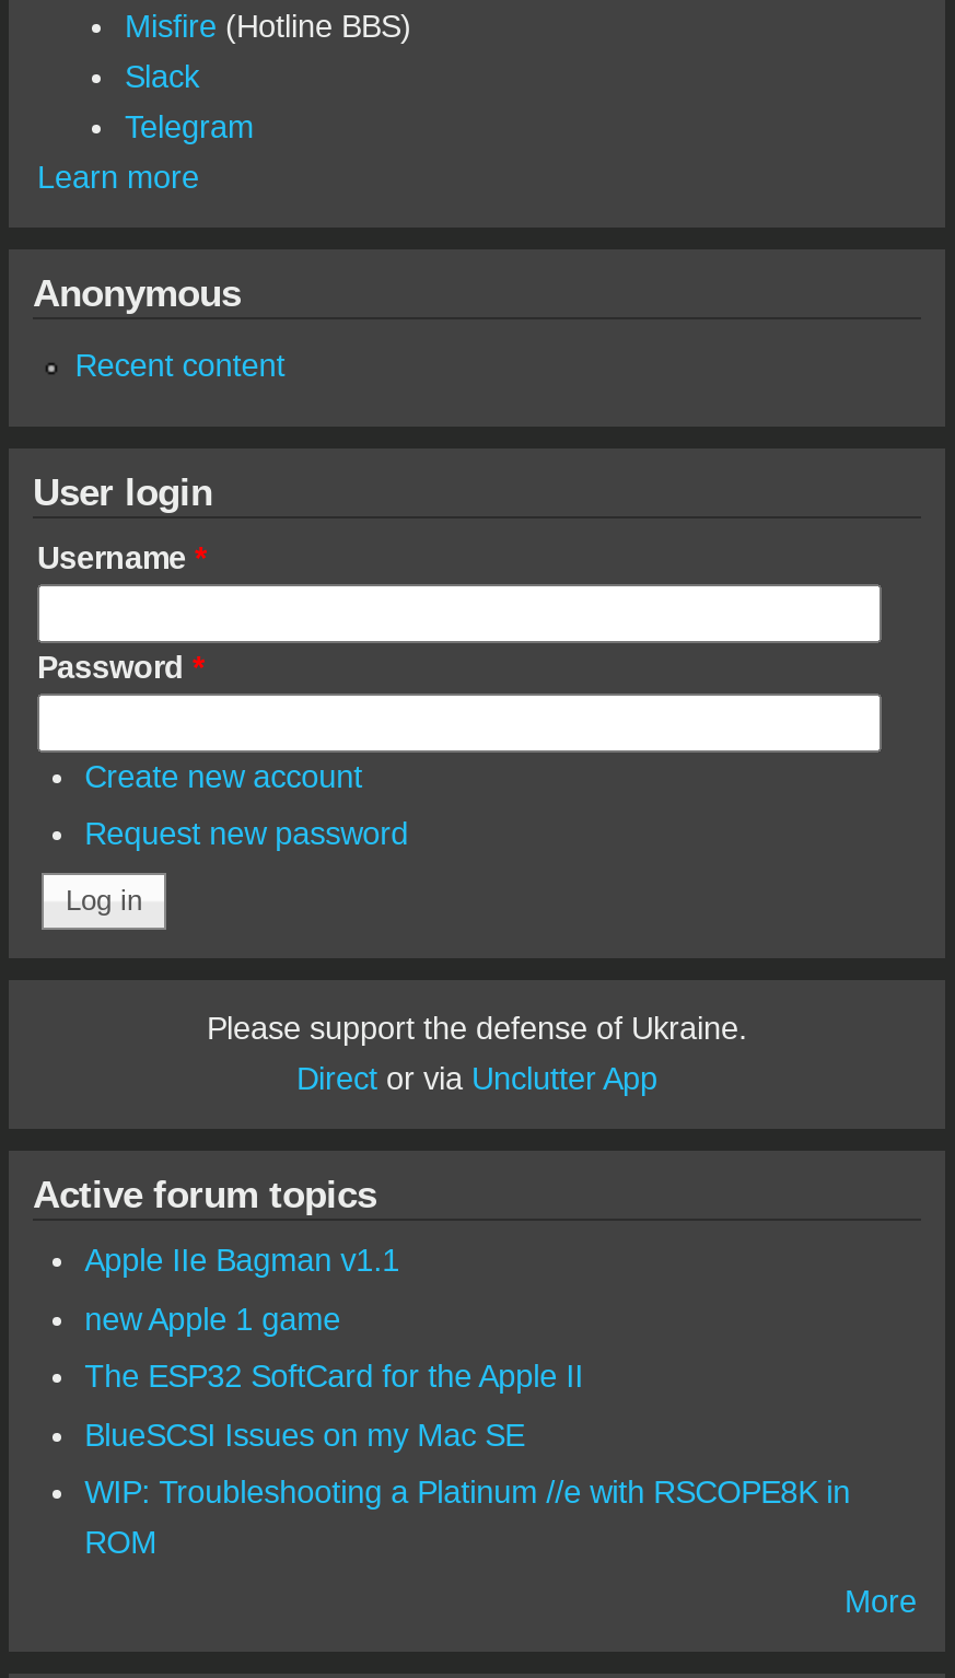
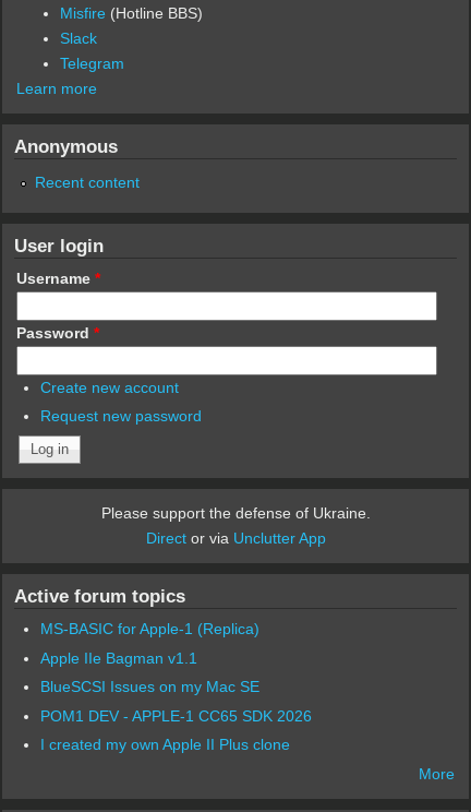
+ MS-BASIC for Apple-1 (Replica)

moved down: Apple IIe Bagman v1.1

- new Apple 1 game
- The ESP32 SoftCard for the Apple II

- WIP: Troubleshooting a Platinum //e with RSCOPE8K in
- ROM
+ POM1 DEV - APPLE-1 CC65 SDK 2026
+ I created my own Apple II Plus clone
